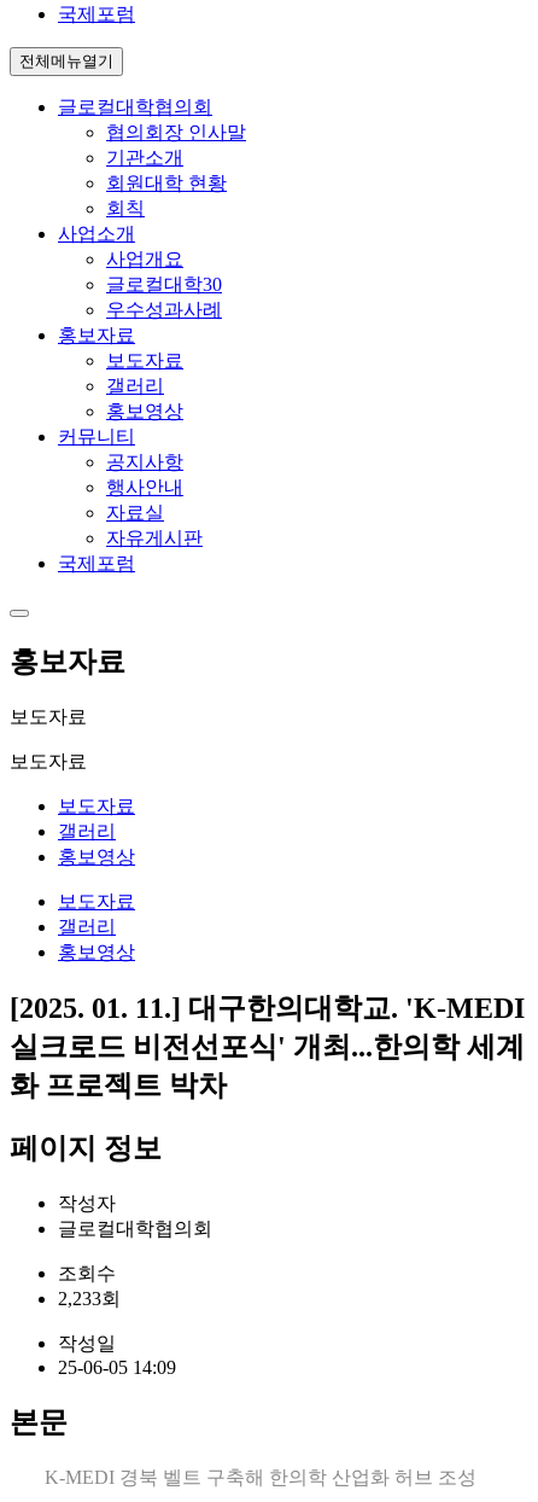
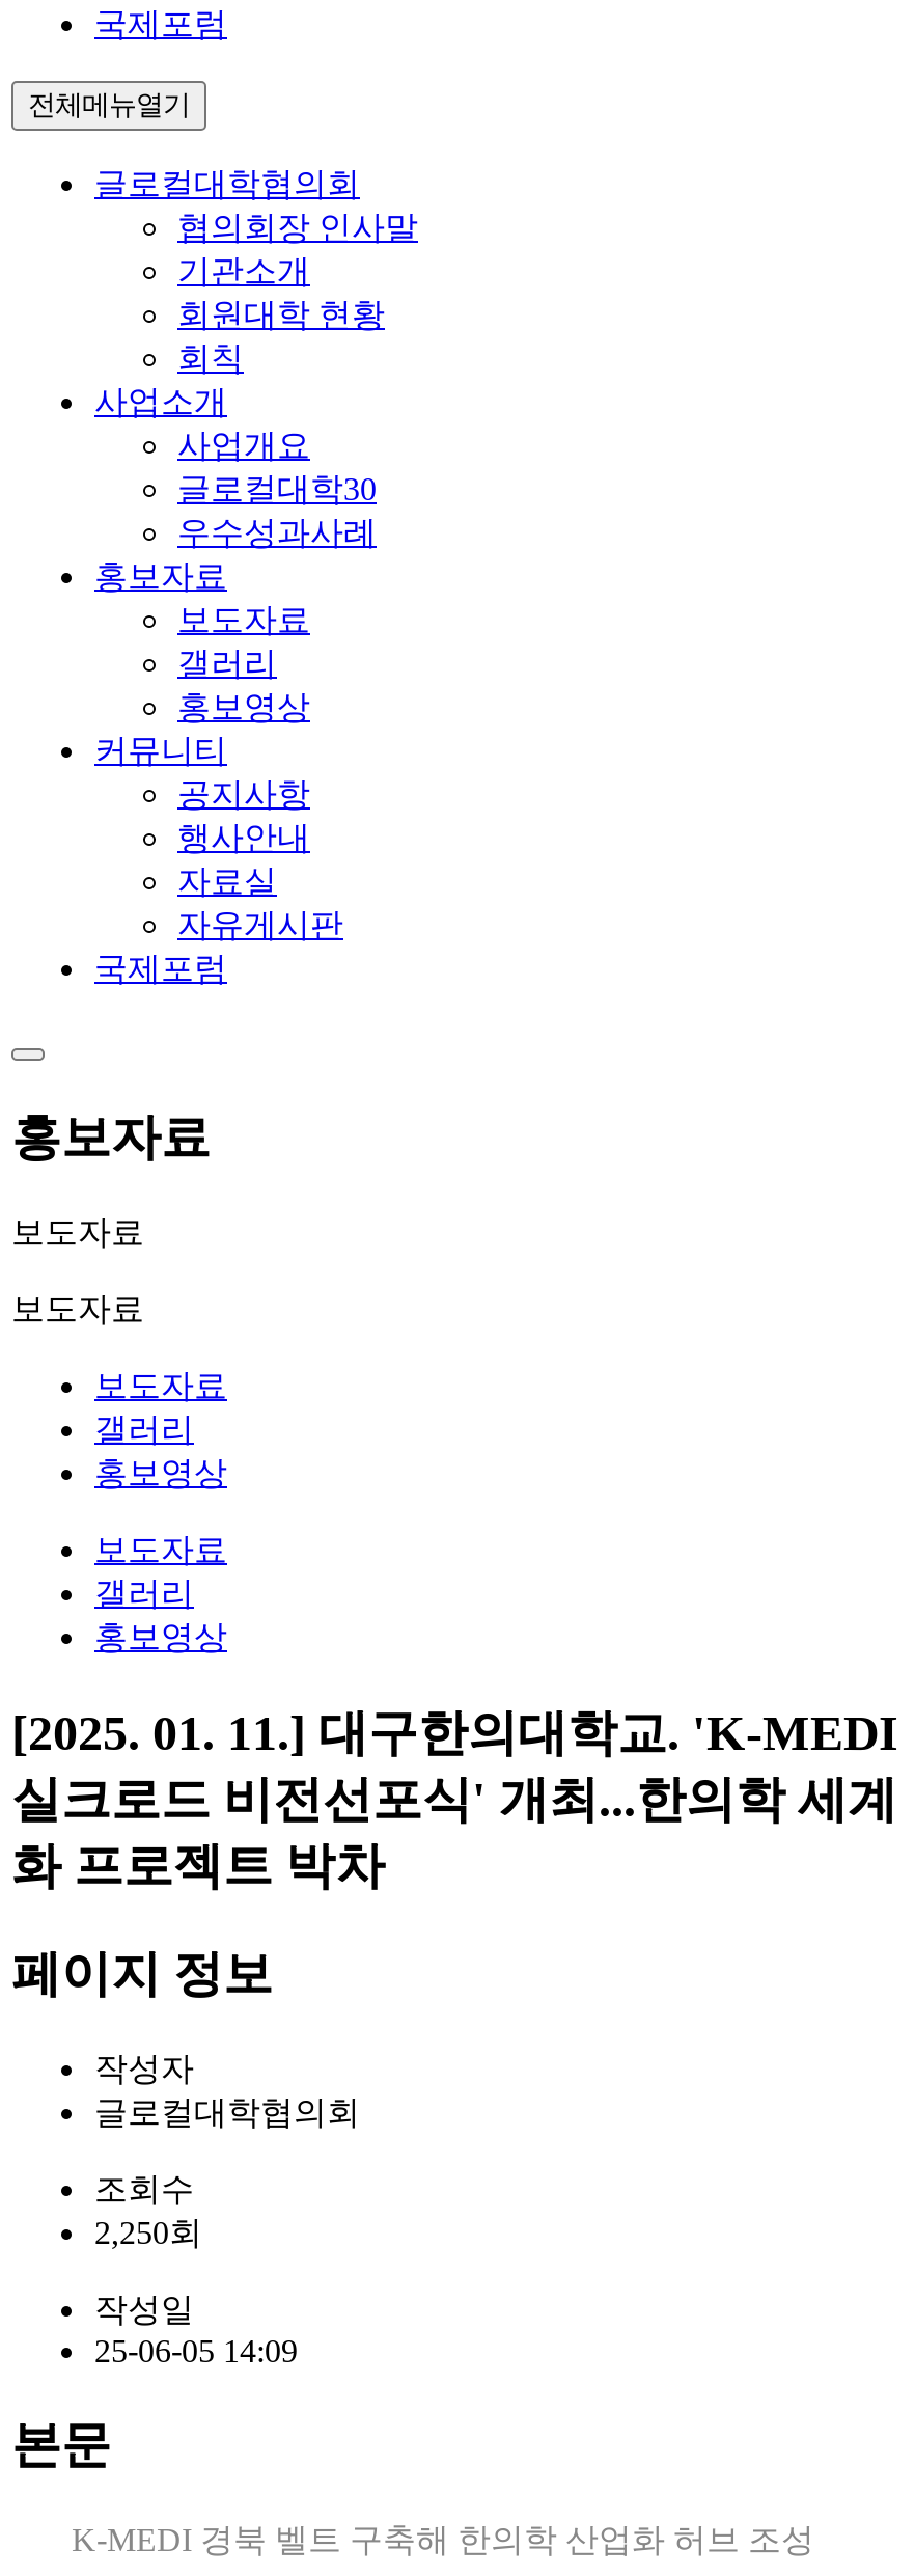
- 2,233회
+ 2,250회
